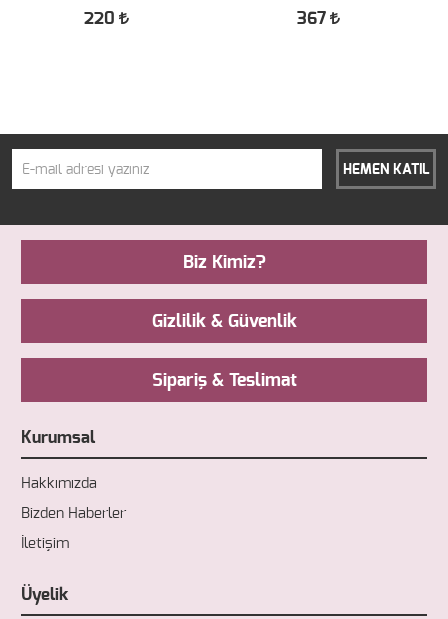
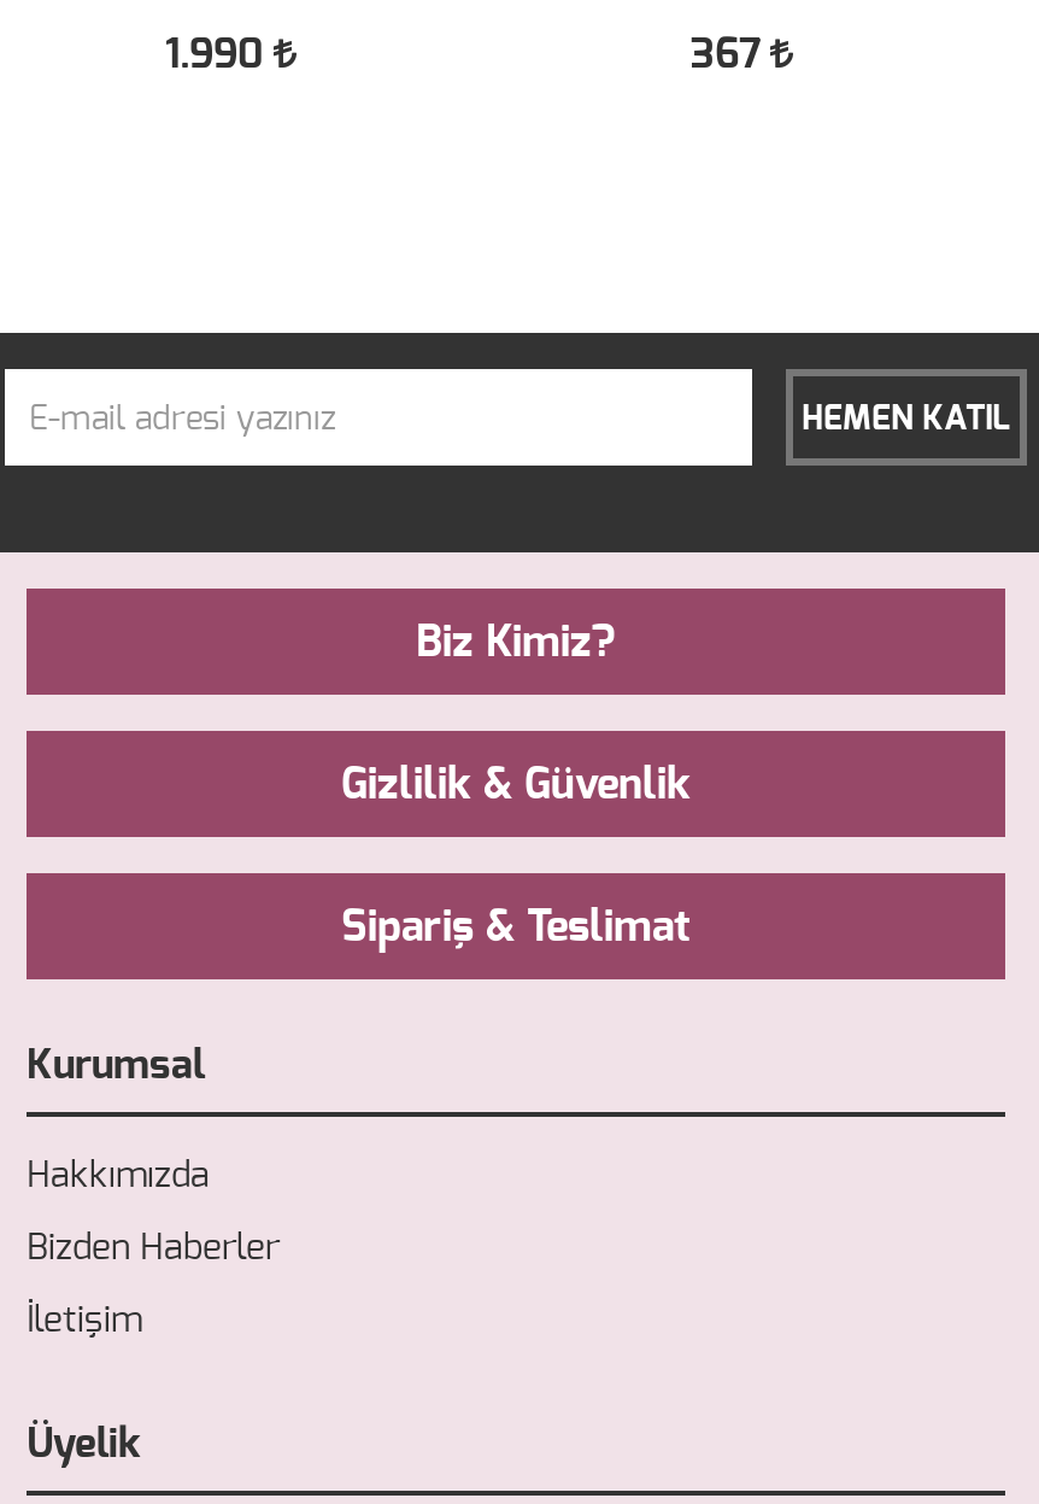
- 220
+ 1.990
